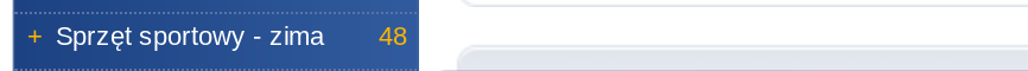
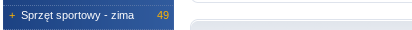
- + Sprzęt sportowy - zima 48
+ + Sprzęt sportowy - zima 49
